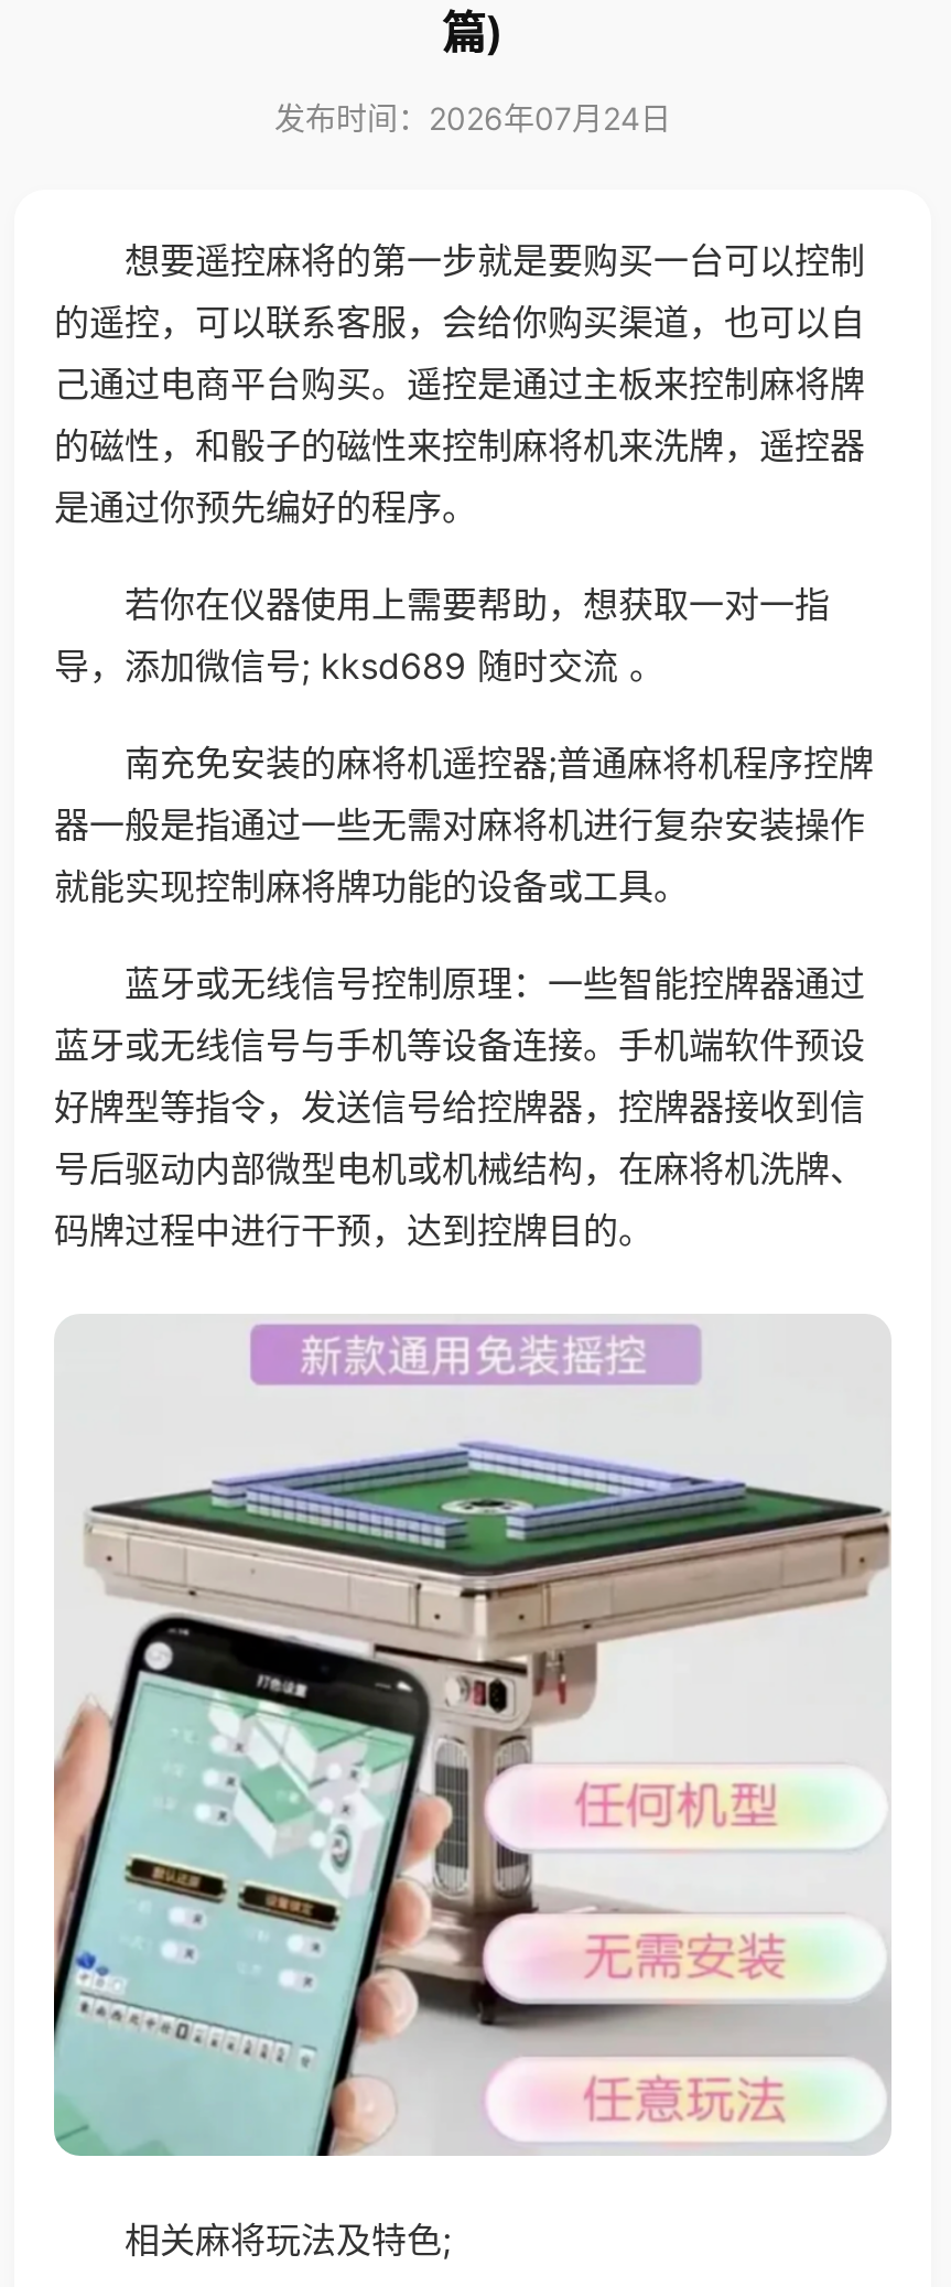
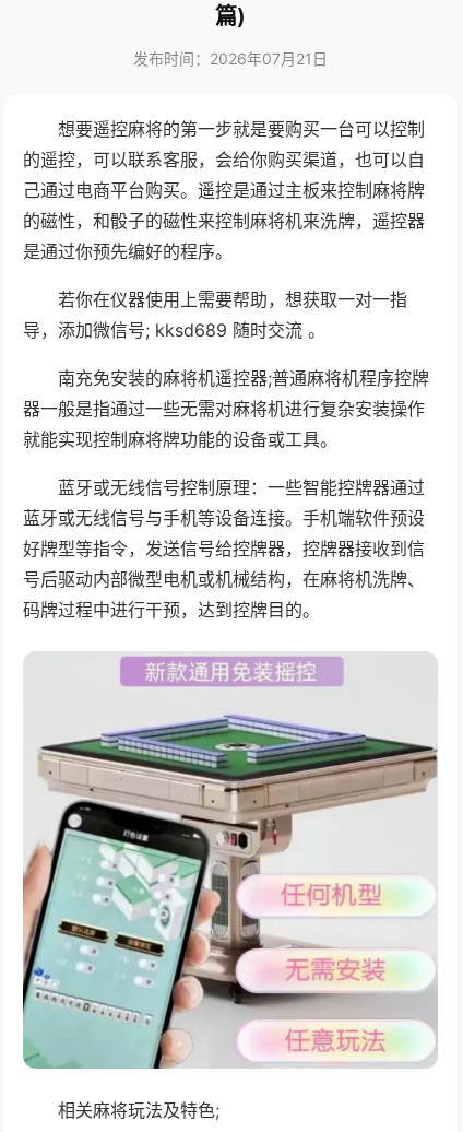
- 发布时间：2026年07月24日
+ 发布时间：2026年07月21日
